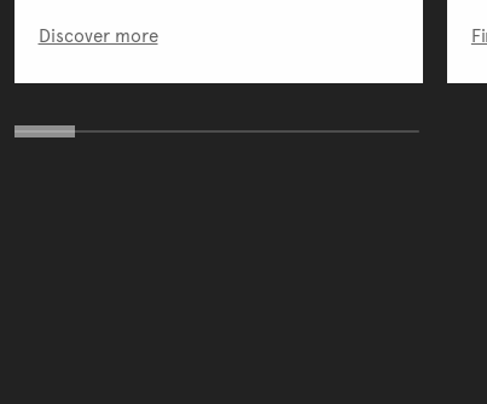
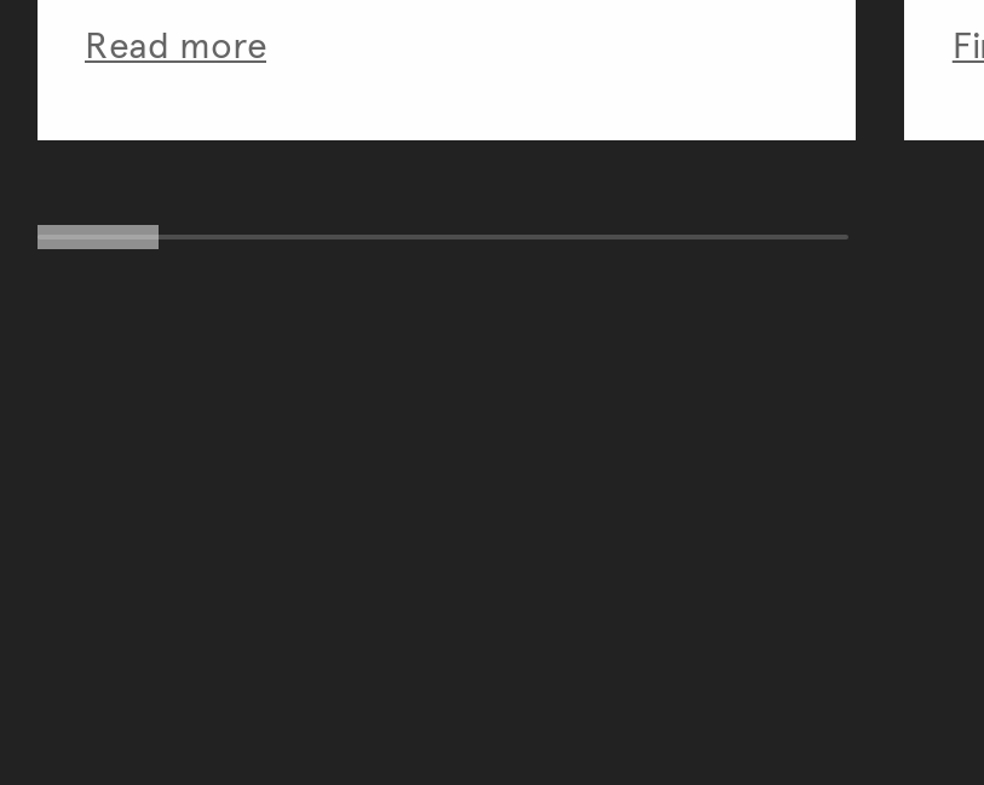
- Discover more
+ Read more
